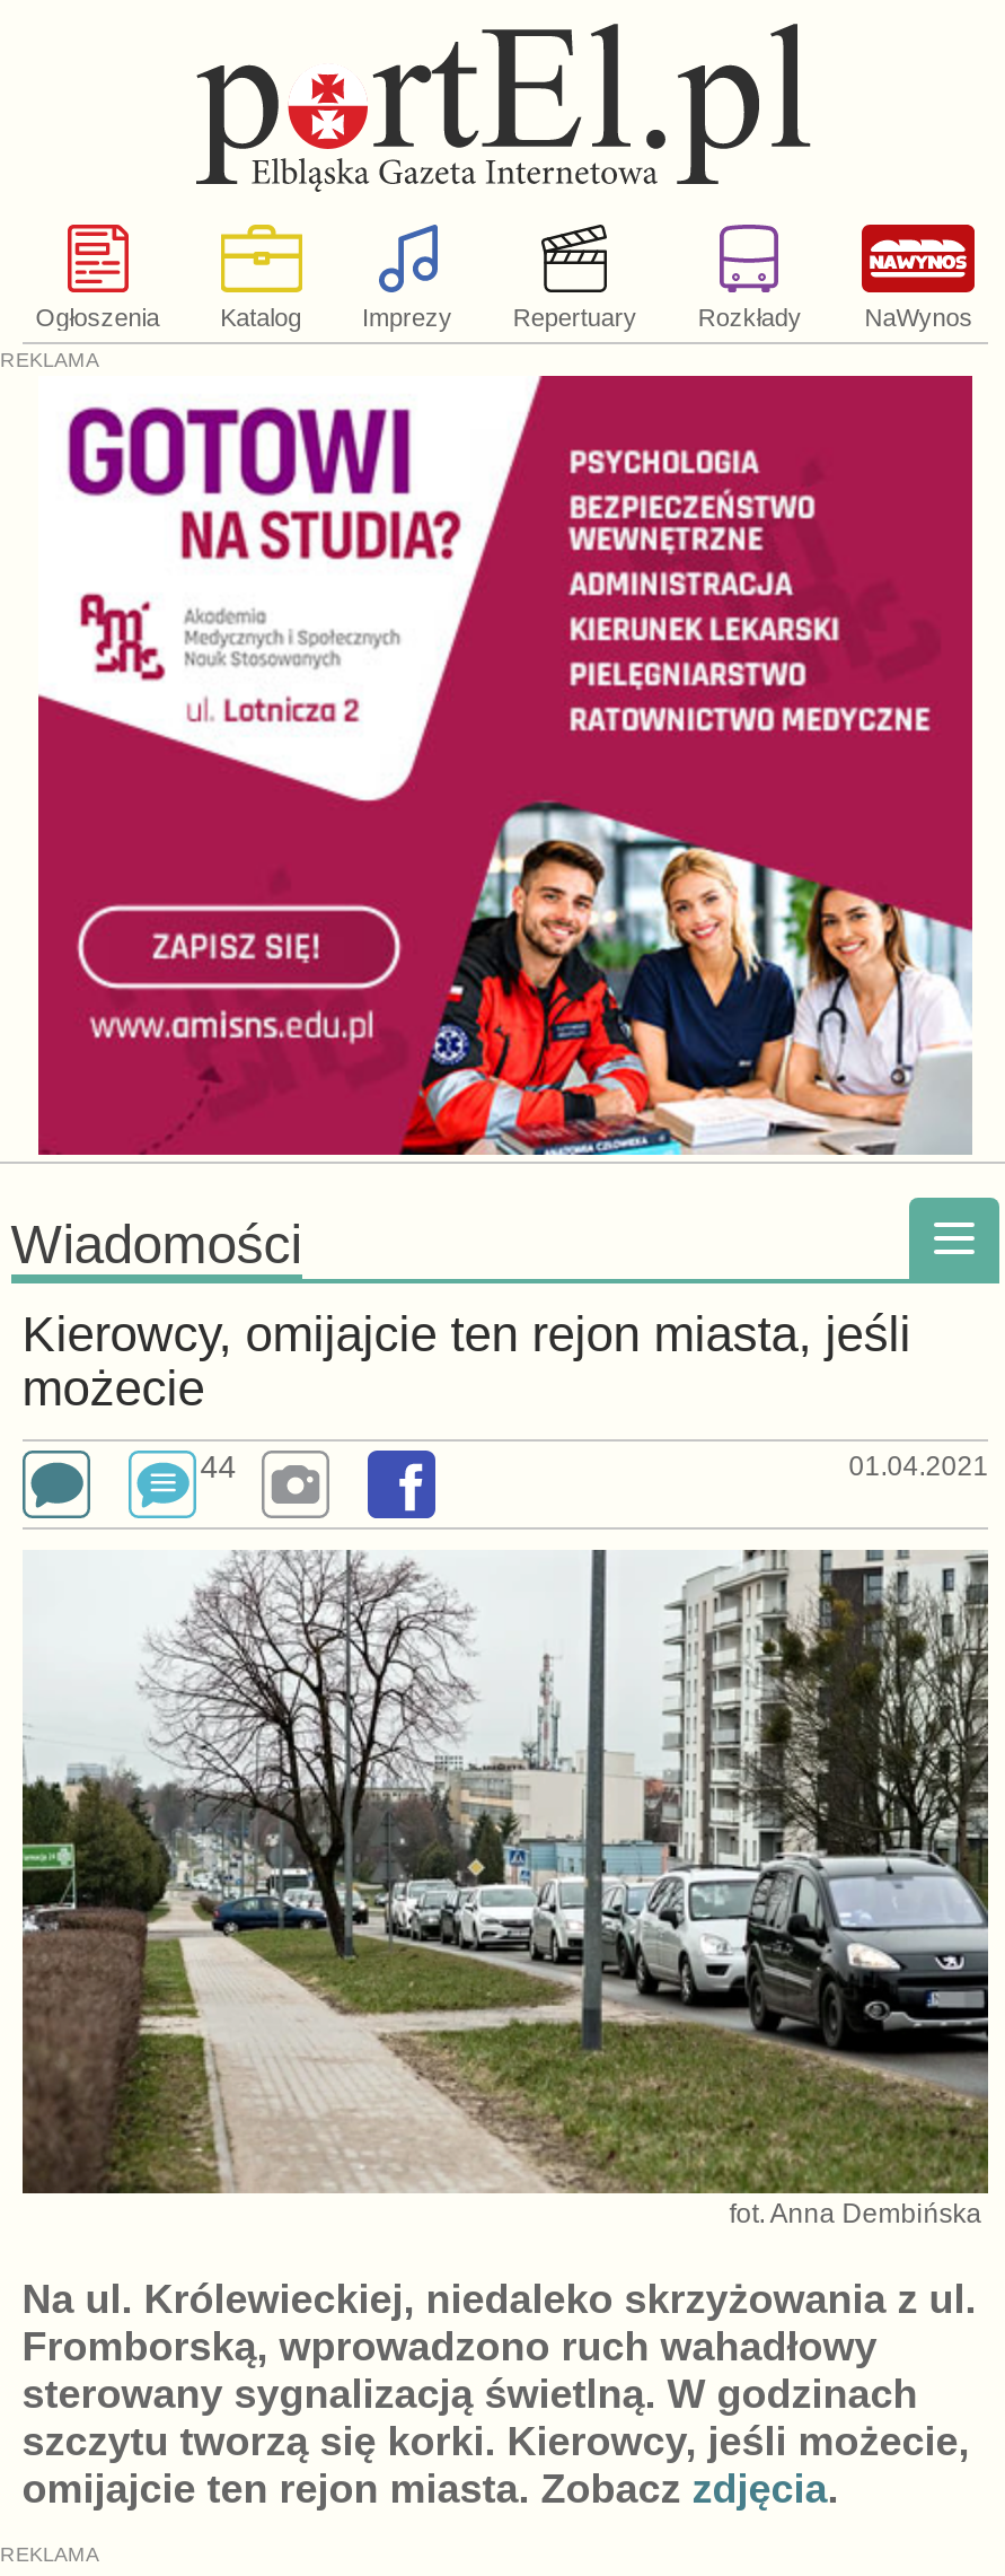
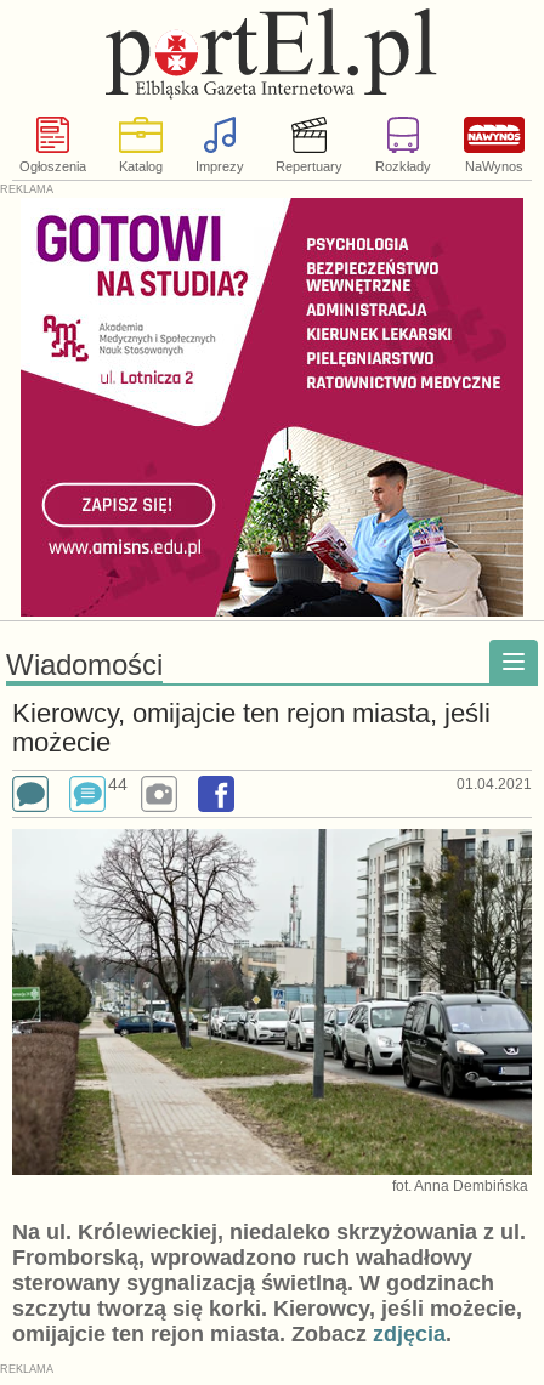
- [image]
+ [image]
